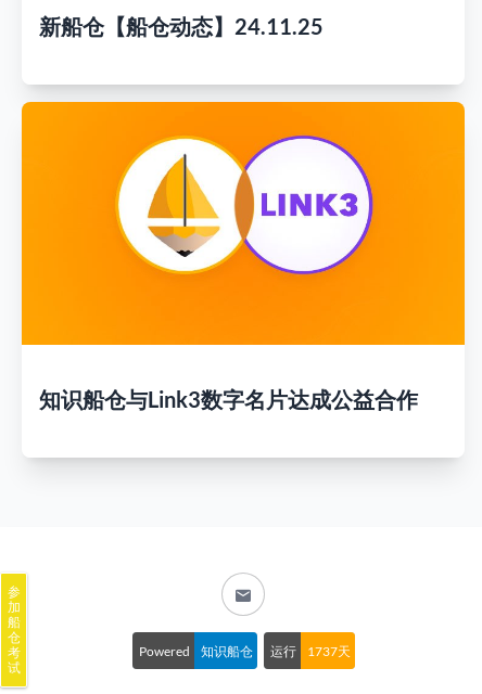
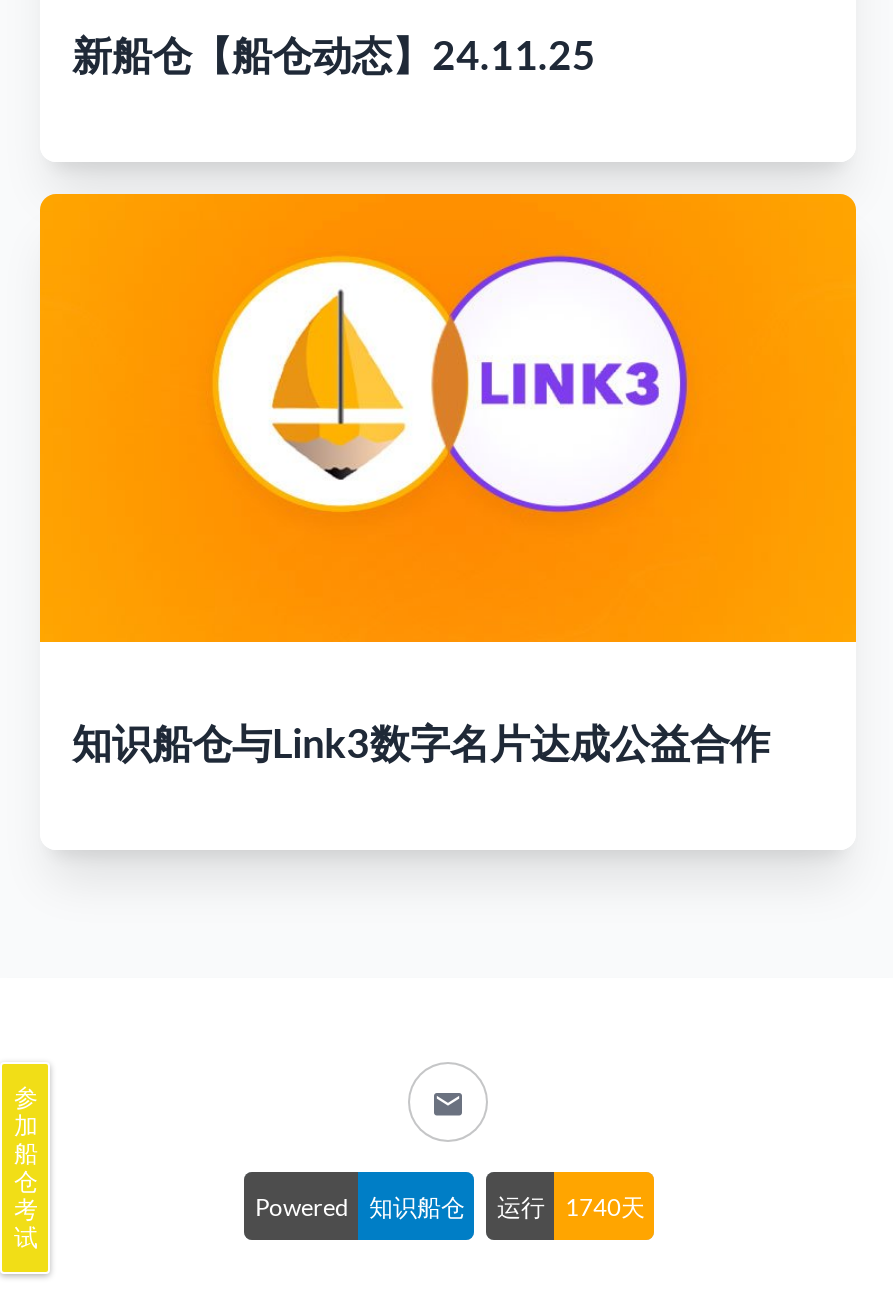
- Powered 知识船仓 运行 1737天
+ Powered 知识船仓 运行 1740天
